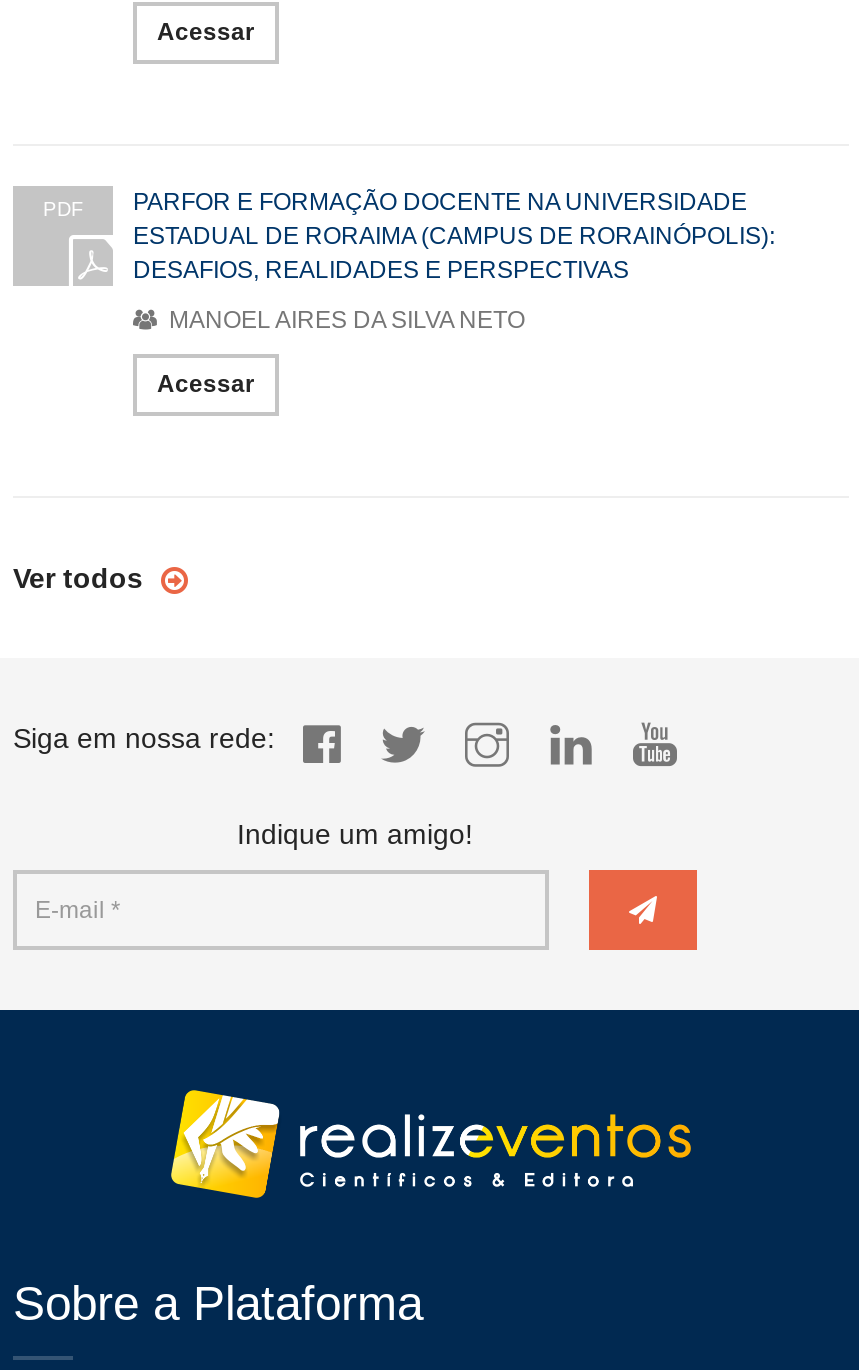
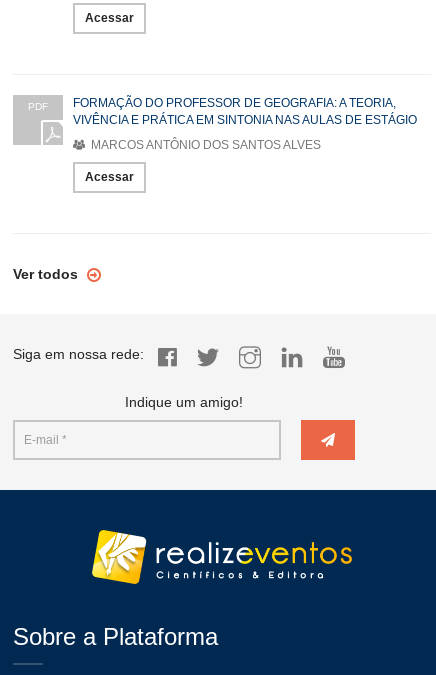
- PARFOR E FORMAÇÃO DOCENTE NA UNIVERSIDADE
- ESTADUAL DE RORAIMA (CAMPUS DE RORAINÓPOLIS):
- DESAFIOS, REALIDADES E PERSPECTIVAS
+ FORMAÇÃO DO PROFESSOR DE GEOGRAFIA: A TEORIA,
+ VIVÊNCIA E PRÁTICA EM SINTONIA NAS AULAS DE ESTÁGIO

- MANOEL AIRES DA SILVA NETO
+ MARCOS ANTÔNIO DOS SANTOS ALVES
